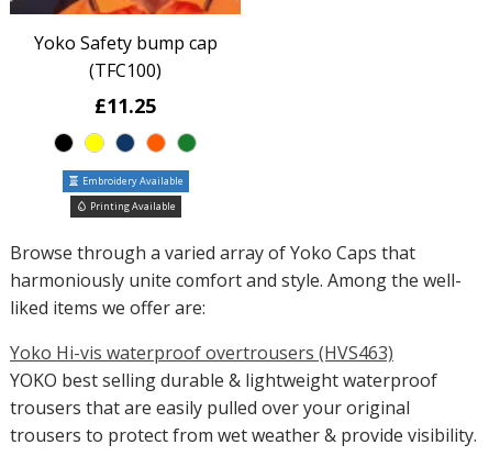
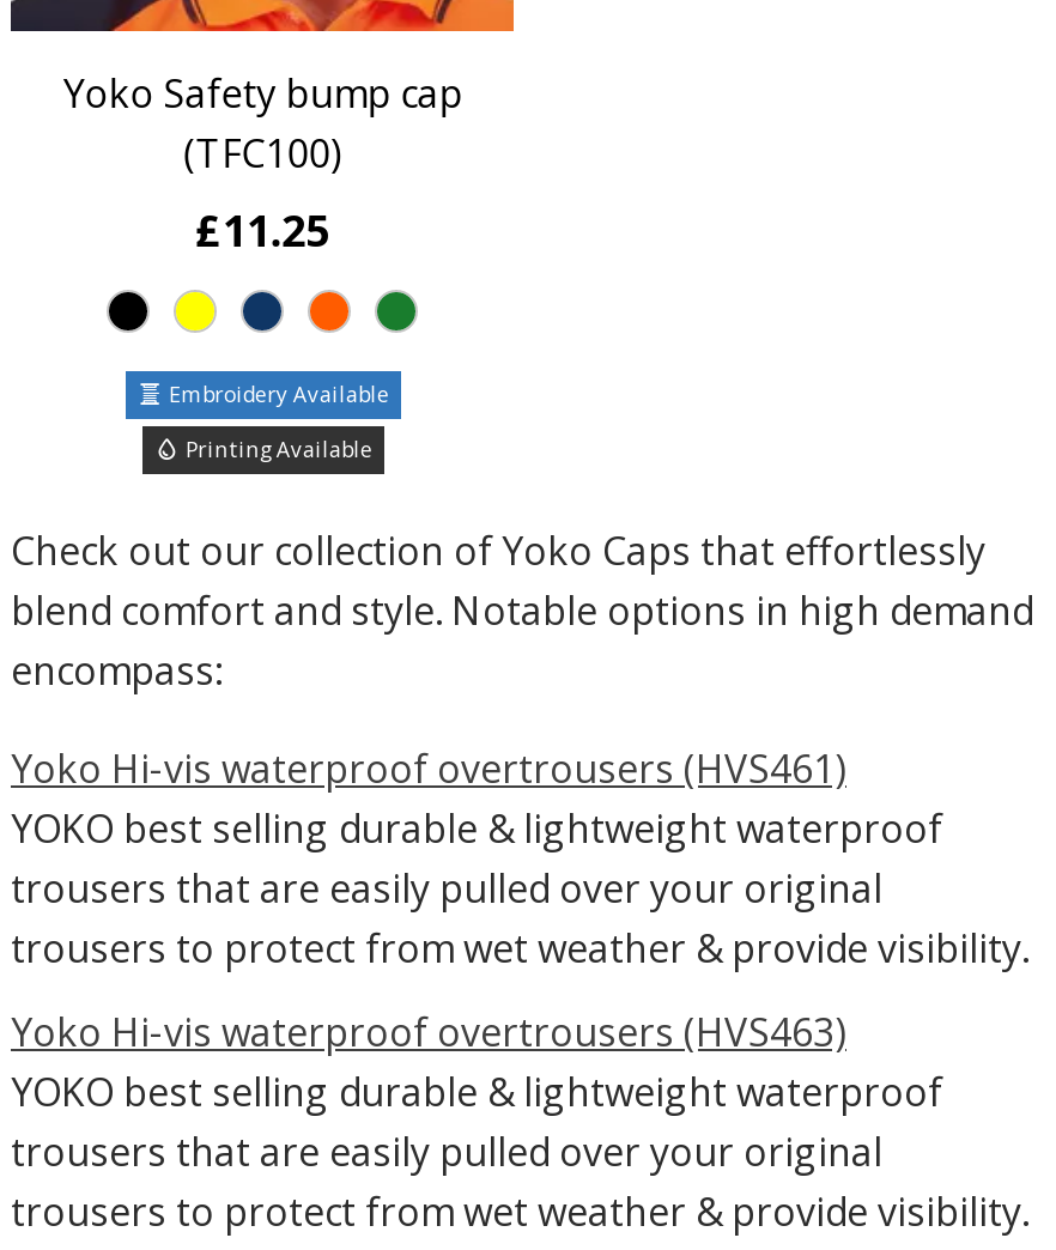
- Browse through a varied array of Yoko Caps that
- harmoniously unite comfort and style. Among the well-
- liked items we offer are:
+ Check out our collection of Yoko Caps that effortlessly
+ blend comfort and style. Notable options in high demand
+ encompass:
+ Yoko Hi-vis waterproof overtrousers (HVS461)
+ YOKO best selling durable & lightweight waterproof
+ trousers that are easily pulled over your original
+ trousers to protect from wet weather & provide visibility.
